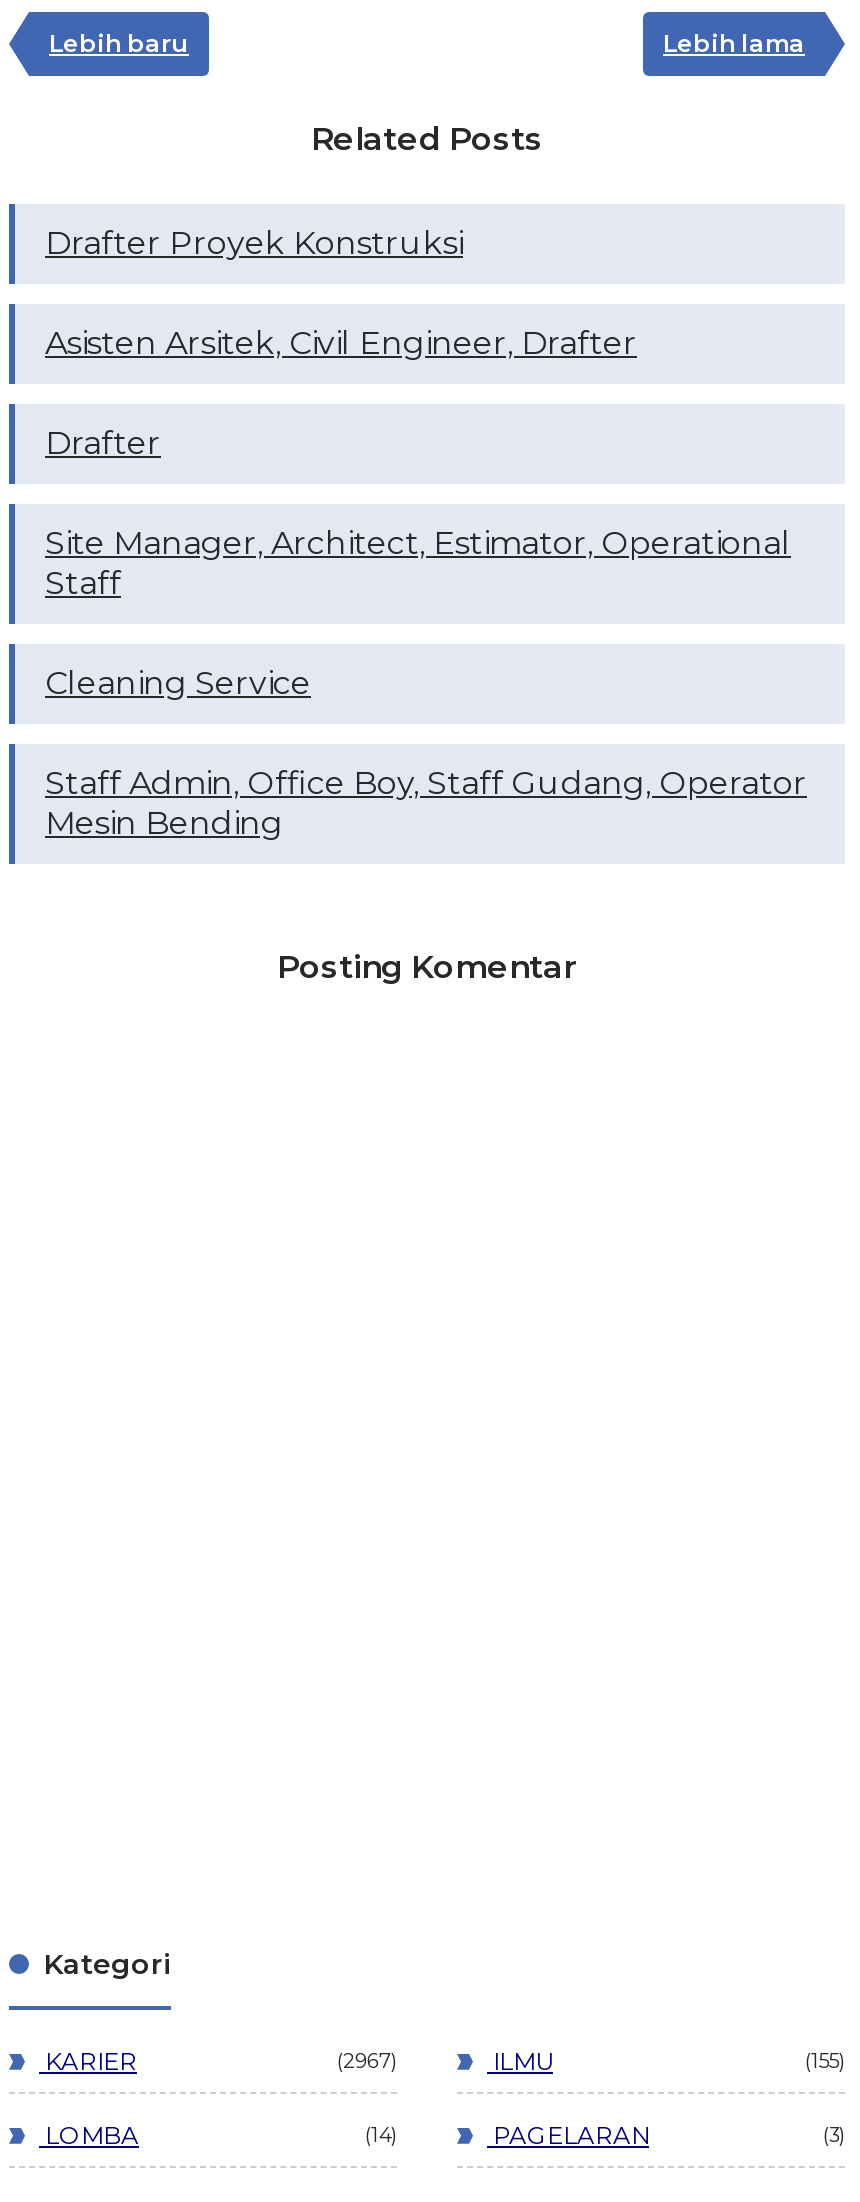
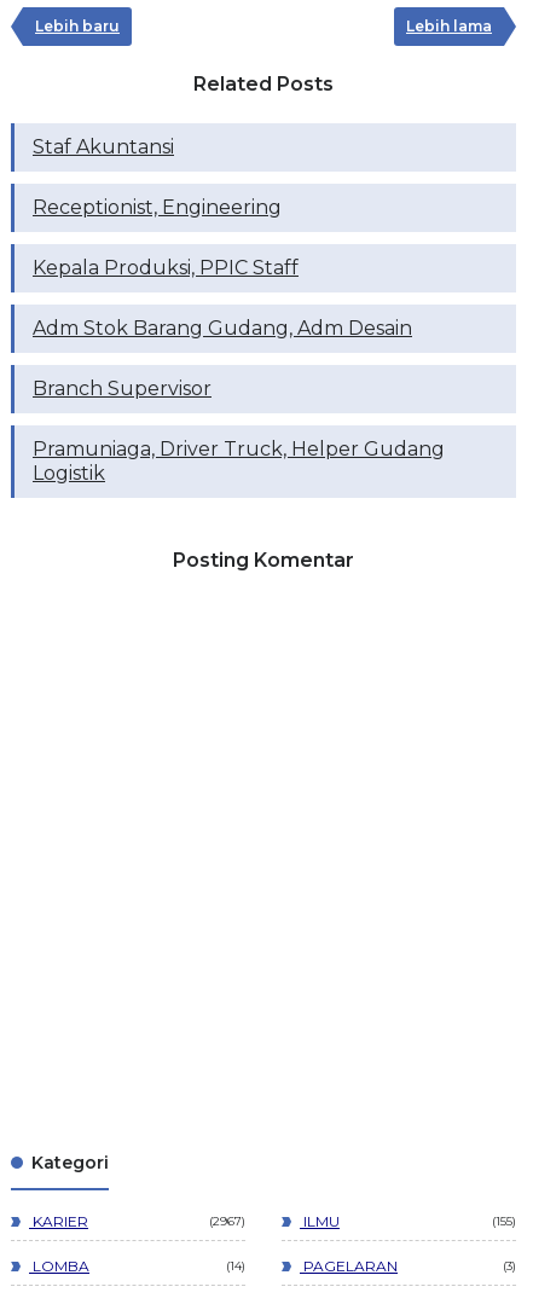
- Drafter Proyek Konstruksi
+ Staf Akuntansi

- Asisten Arsitek, Civil Engineer, Drafter
+ Receptionist, Engineering

- Drafter
+ Kepala Produksi, PPIC Staff

- Site Manager, Architect, Estimator, Operational
- Staff
+ Adm Stok Barang Gudang, Adm Desain

- Cleaning Service
+ Branch Supervisor

- Staff Admin, Office Boy, Staff Gudang, Operator
- Mesin Bending
+ Pramuniaga, Driver Truck, Helper Gudang
+ Logistik
